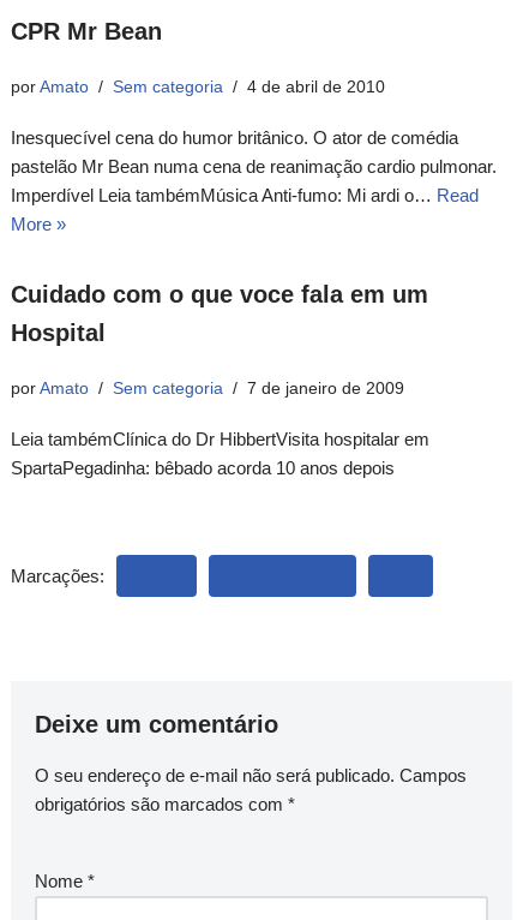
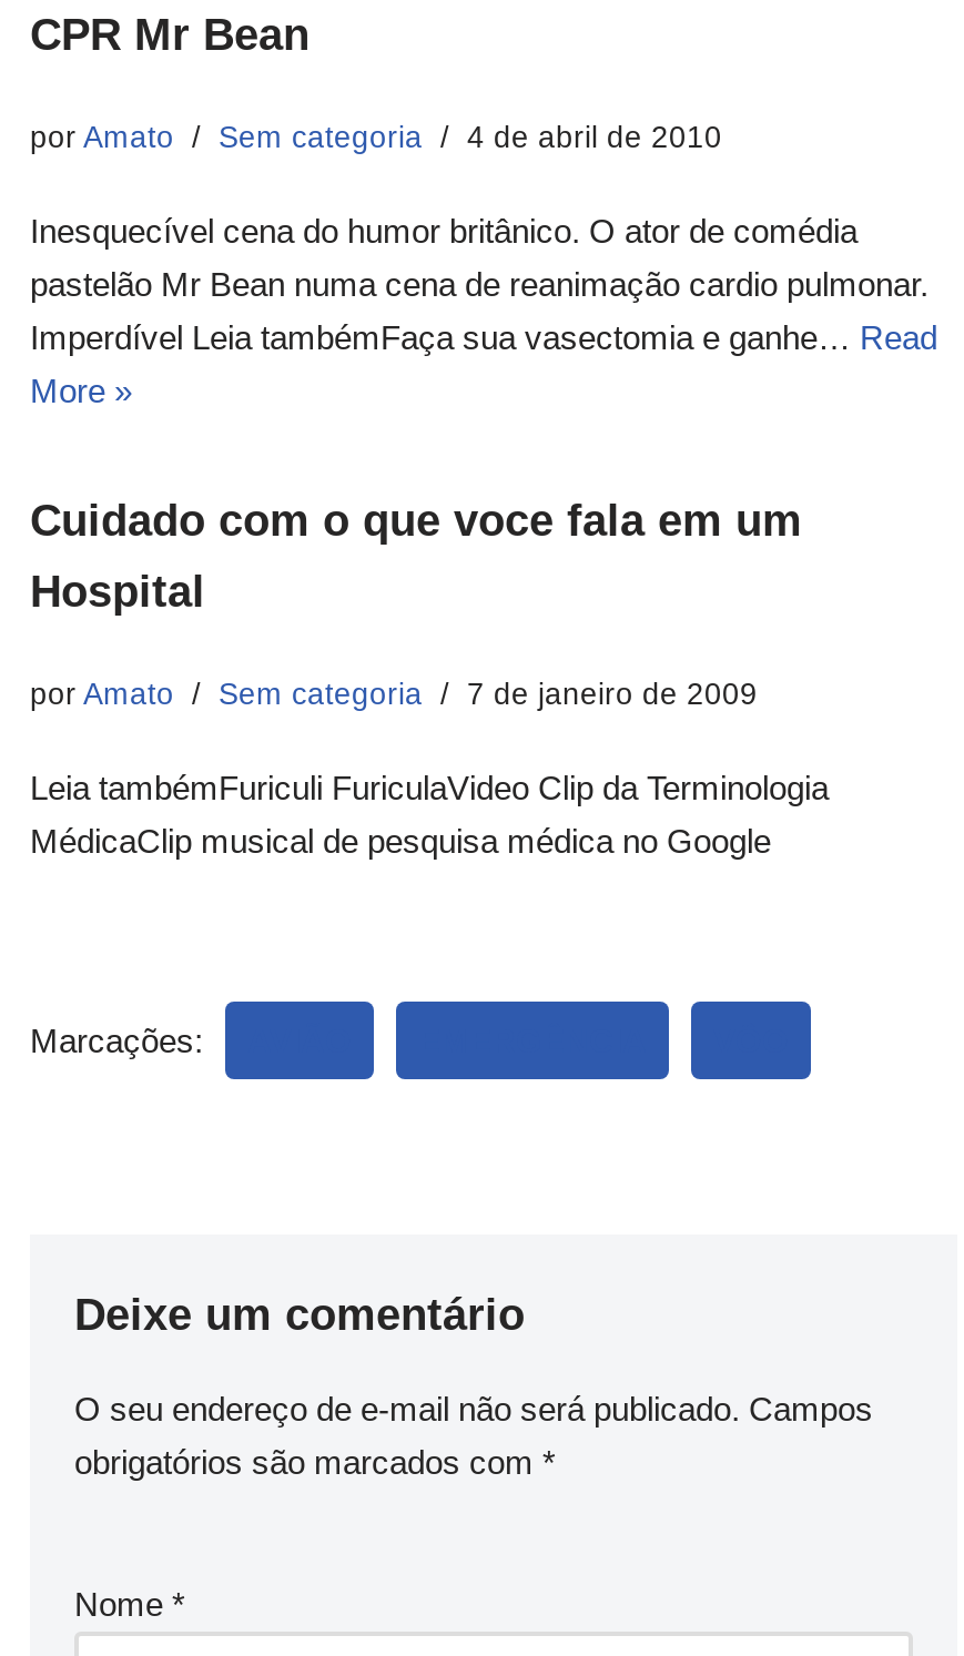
- Imperdível Leia tambémMúsica Anti-fumo: Mi ardi o… Read
+ Imperdível Leia tambémFaça sua vasectomia e ganhe… Read

- Leia tambémClínica do Dr HibbertVisita hospitalar em
- SpartaPegadinha: bêbado acorda 10 anos depois
+ Leia tambémFuriculi FuriculaVideo Clip da Terminologia
+ MédicaClip musical de pesquisa médica no Google
